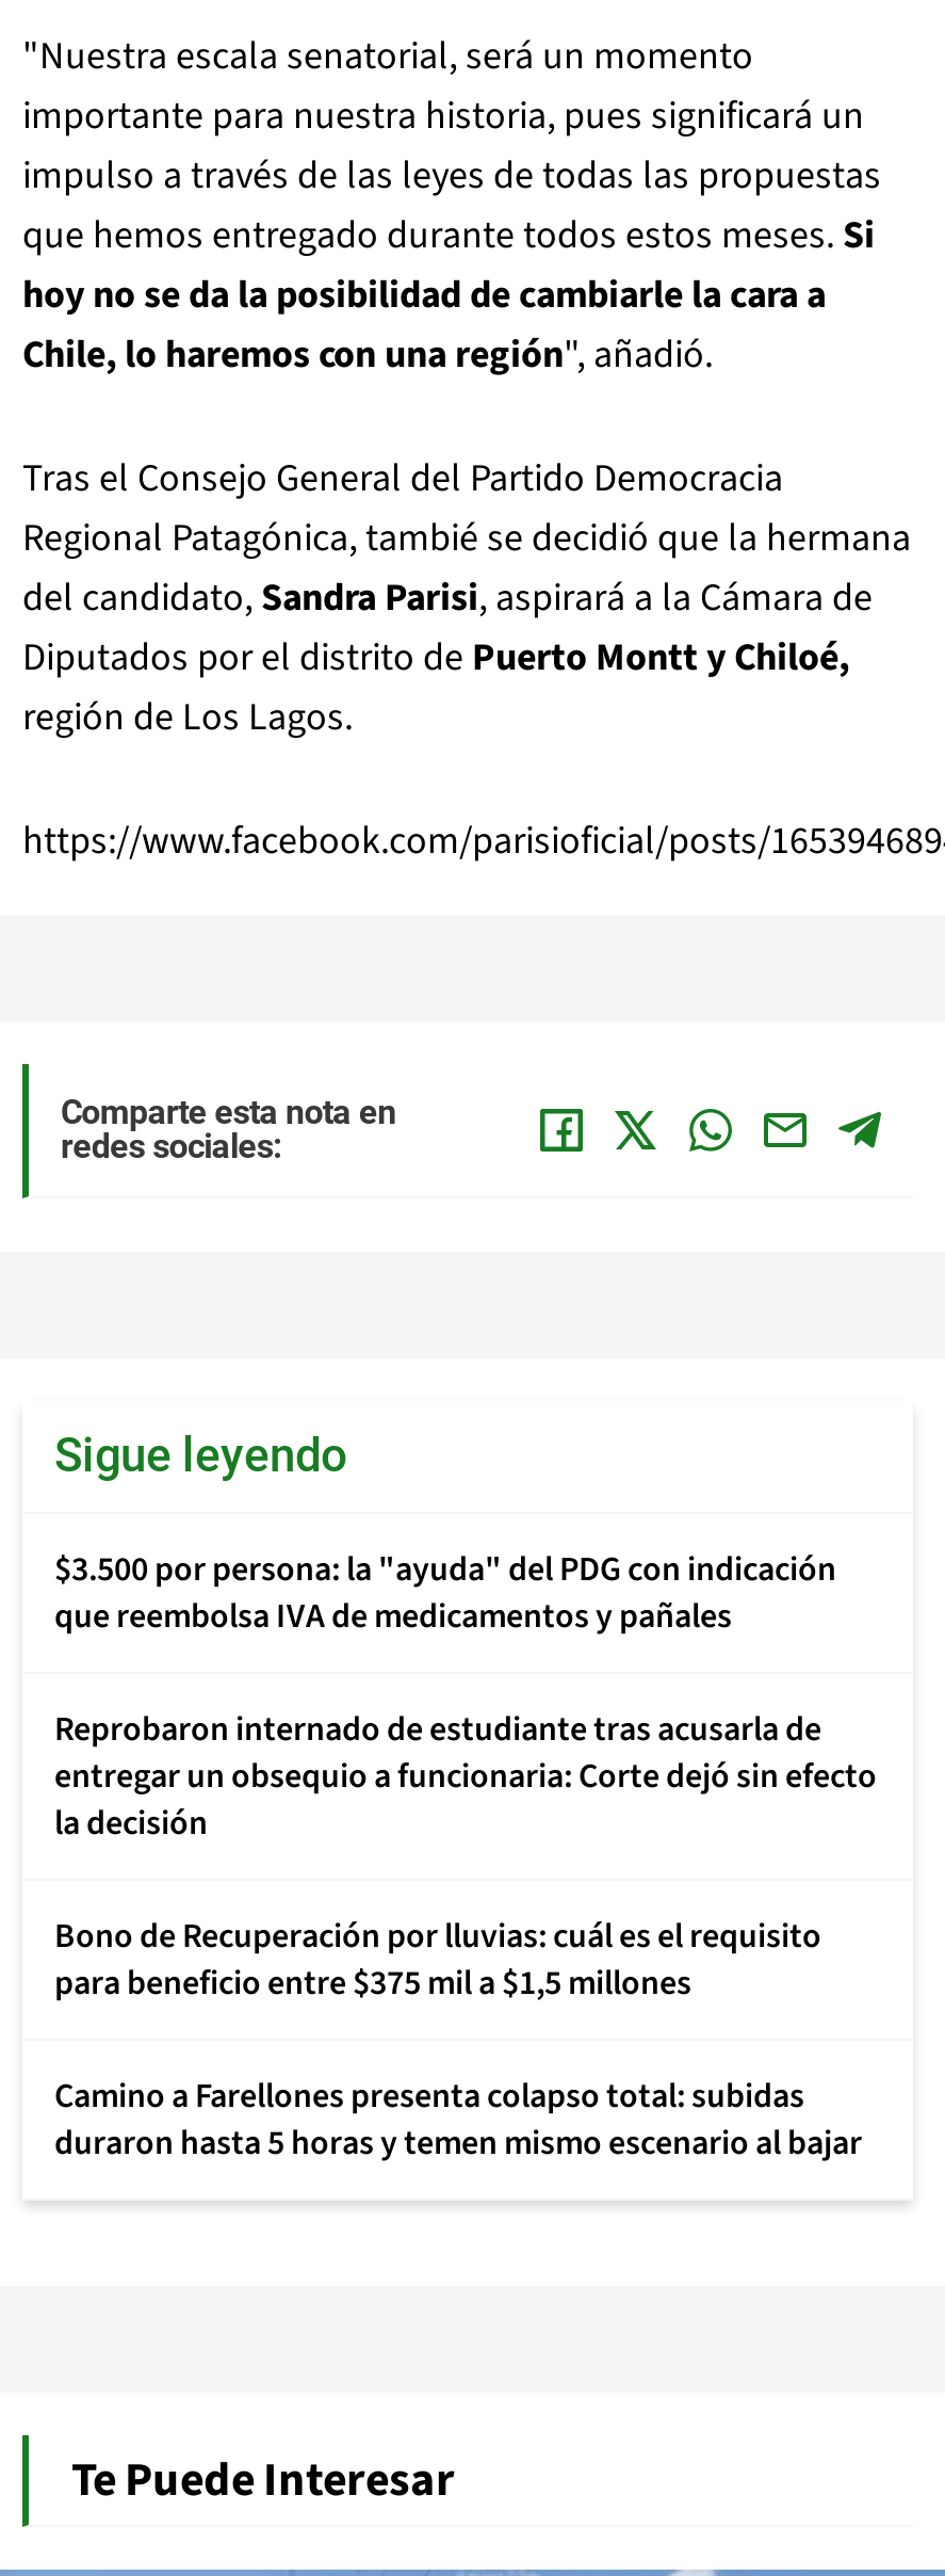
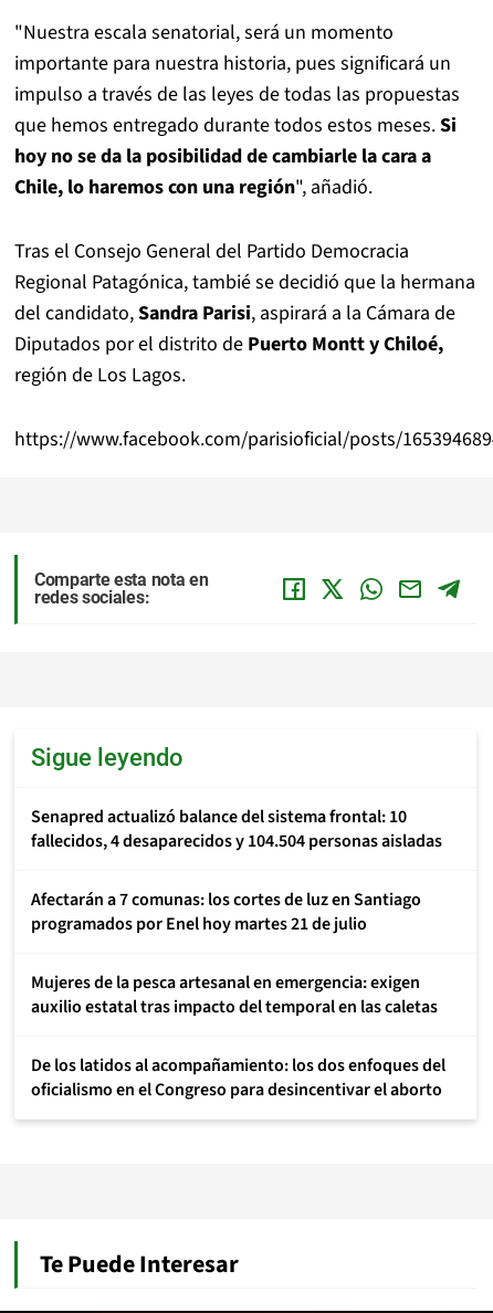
- $3.500 por persona: la "ayuda" del PDG con indicación
- que reembolsa IVA de medicamentos y pañales
+ Senapred actualizó balance del sistema frontal: 10
+ fallecidos, 4 desaparecidos y 104.504 personas aisladas

- Reprobaron internado de estudiante tras acusarla de
- entregar un obsequio a funcionaria: Corte dejó sin efecto
- la decisión
+ Afectarán a 7 comunas: los cortes de luz en Santiago
+ programados por Enel hoy martes 21 de julio

- Bono de Recuperación por lluvias: cuál es el requisito
- para beneficio entre $375 mil a $1,5 millones
+ Mujeres de la pesca artesanal en emergencia: exigen
+ auxilio estatal tras impacto del temporal en las caletas

- Camino a Farellones presenta colapso total: subidas
- duraron hasta 5 horas y temen mismo escenario al bajar
+ De los latidos al acompañamiento: los dos enfoques del
+ oficialismo en el Congreso para desincentivar el aborto
